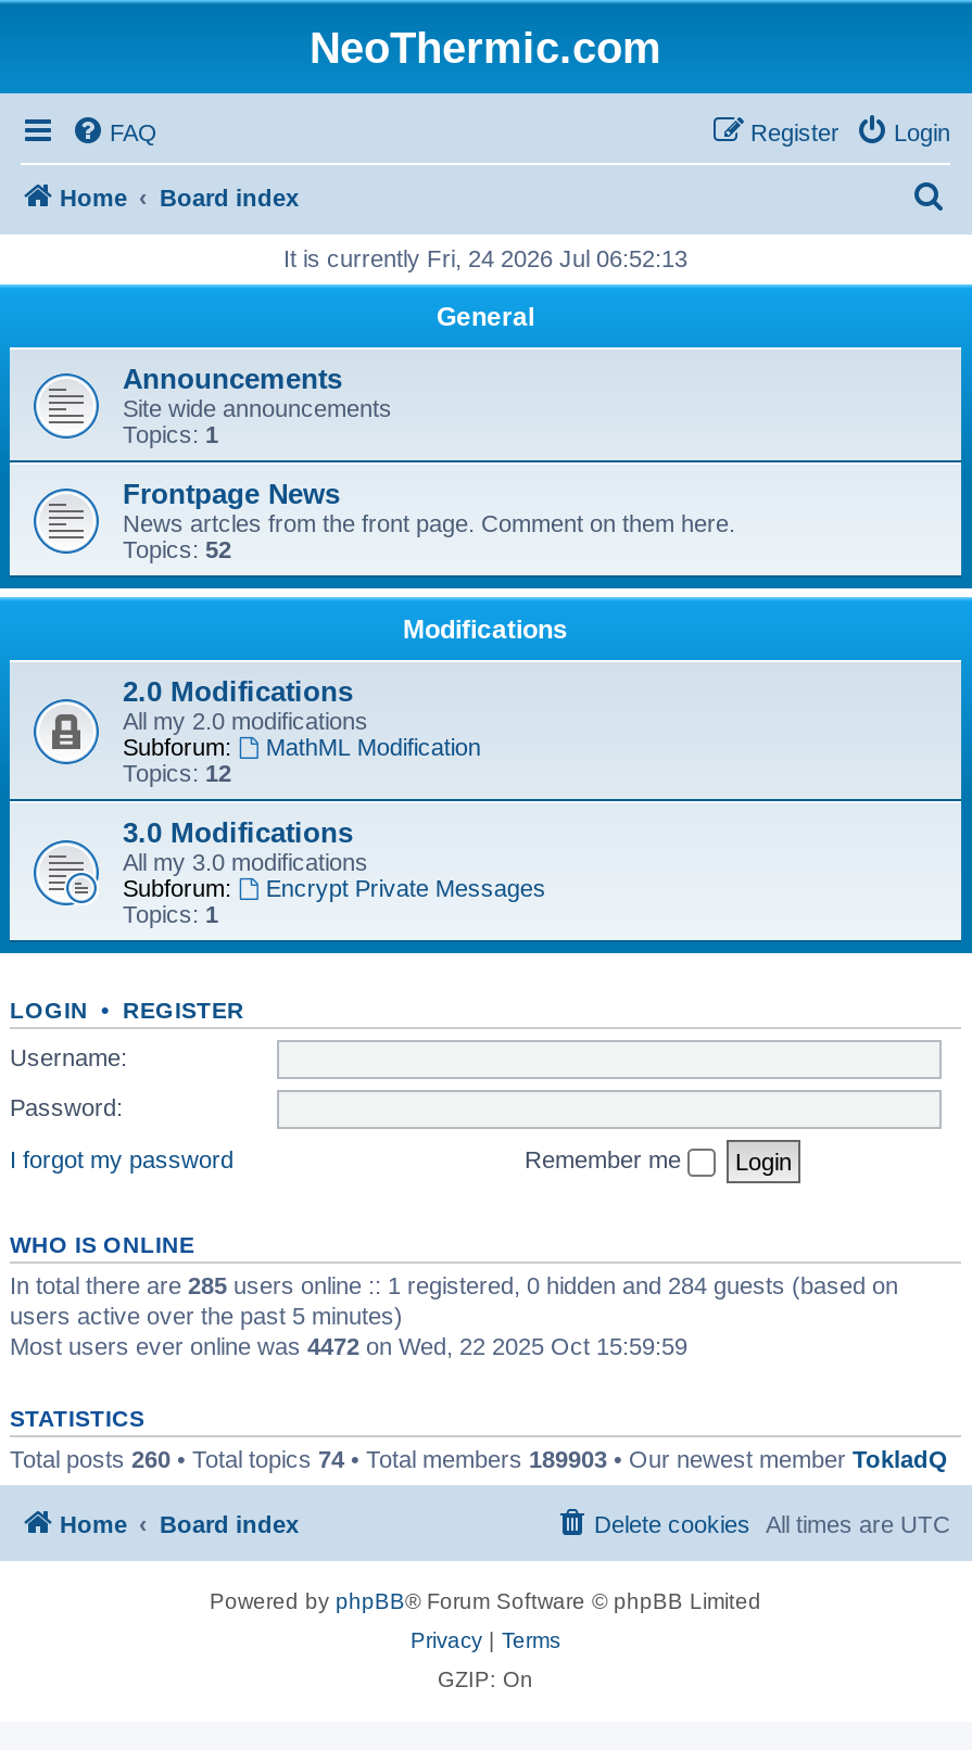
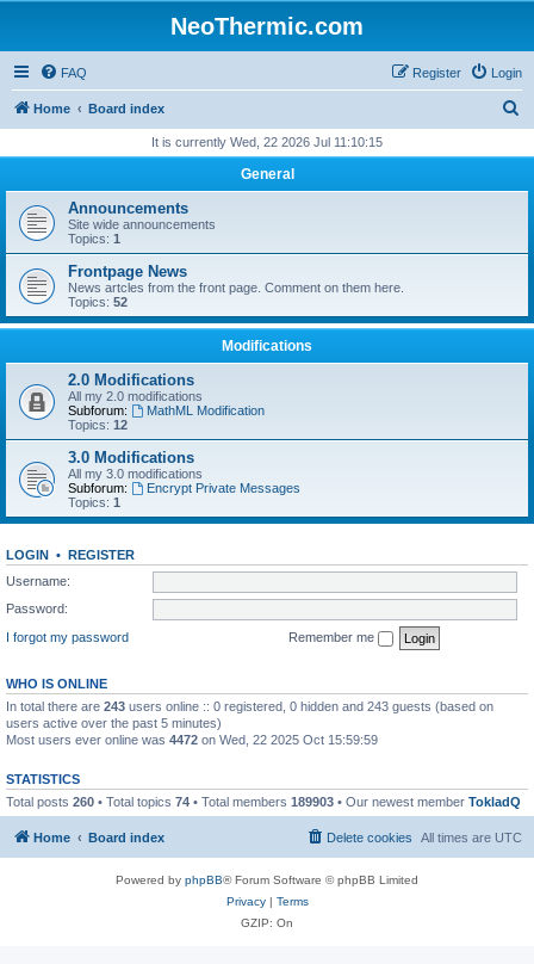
- It is currently Fri, 24 2026 Jul 06:52:13
+ It is currently Wed, 22 2026 Jul 11:10:15

- In total there are 285 users online :: 1 registered, 0 hidden and 284 guests (based on
+ In total there are 243 users online :: 0 registered, 0 hidden and 243 guests (based on
